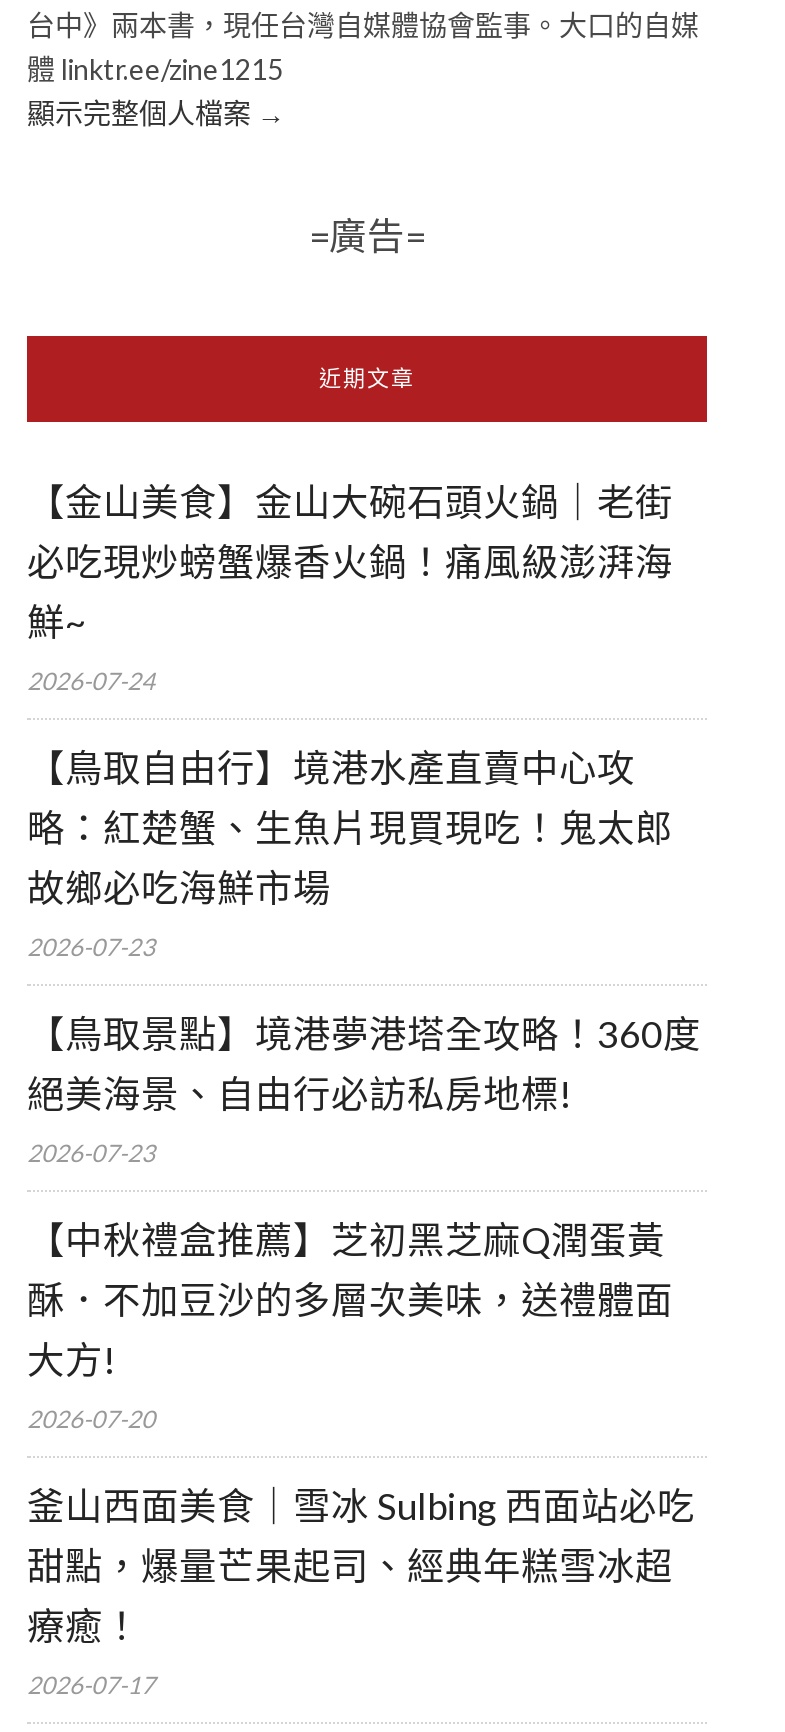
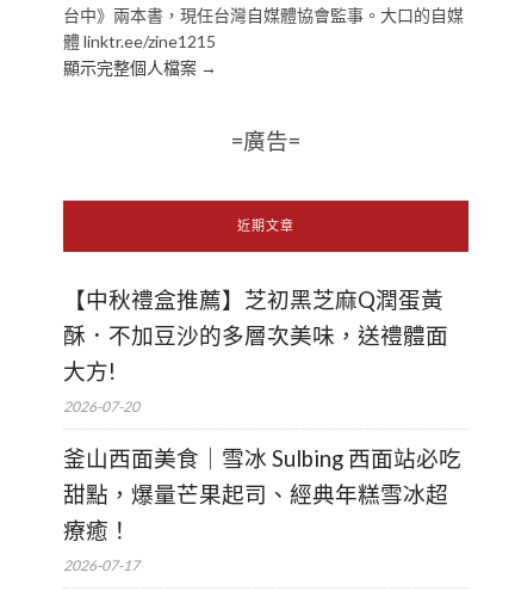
- 【金山美食】金山大碗石頭火鍋｜老街
- 必吃現炒螃蟹爆香火鍋！痛風級澎湃海
- 鮮~
- 2026-07-24
- 【鳥取自由行】境港水產直賣中心攻
- 略：紅楚蟹、生魚片現買現吃！鬼太郎
- 故鄉必吃海鮮市場
- 2026-07-23
- 【鳥取景點】境港夢港塔全攻略！360度
- 絕美海景、自由行必訪私房地標!
- 2026-07-23
